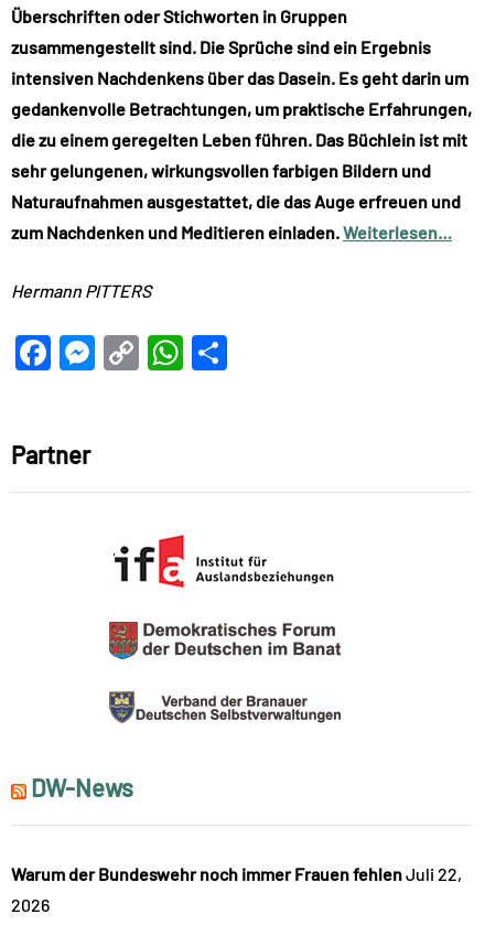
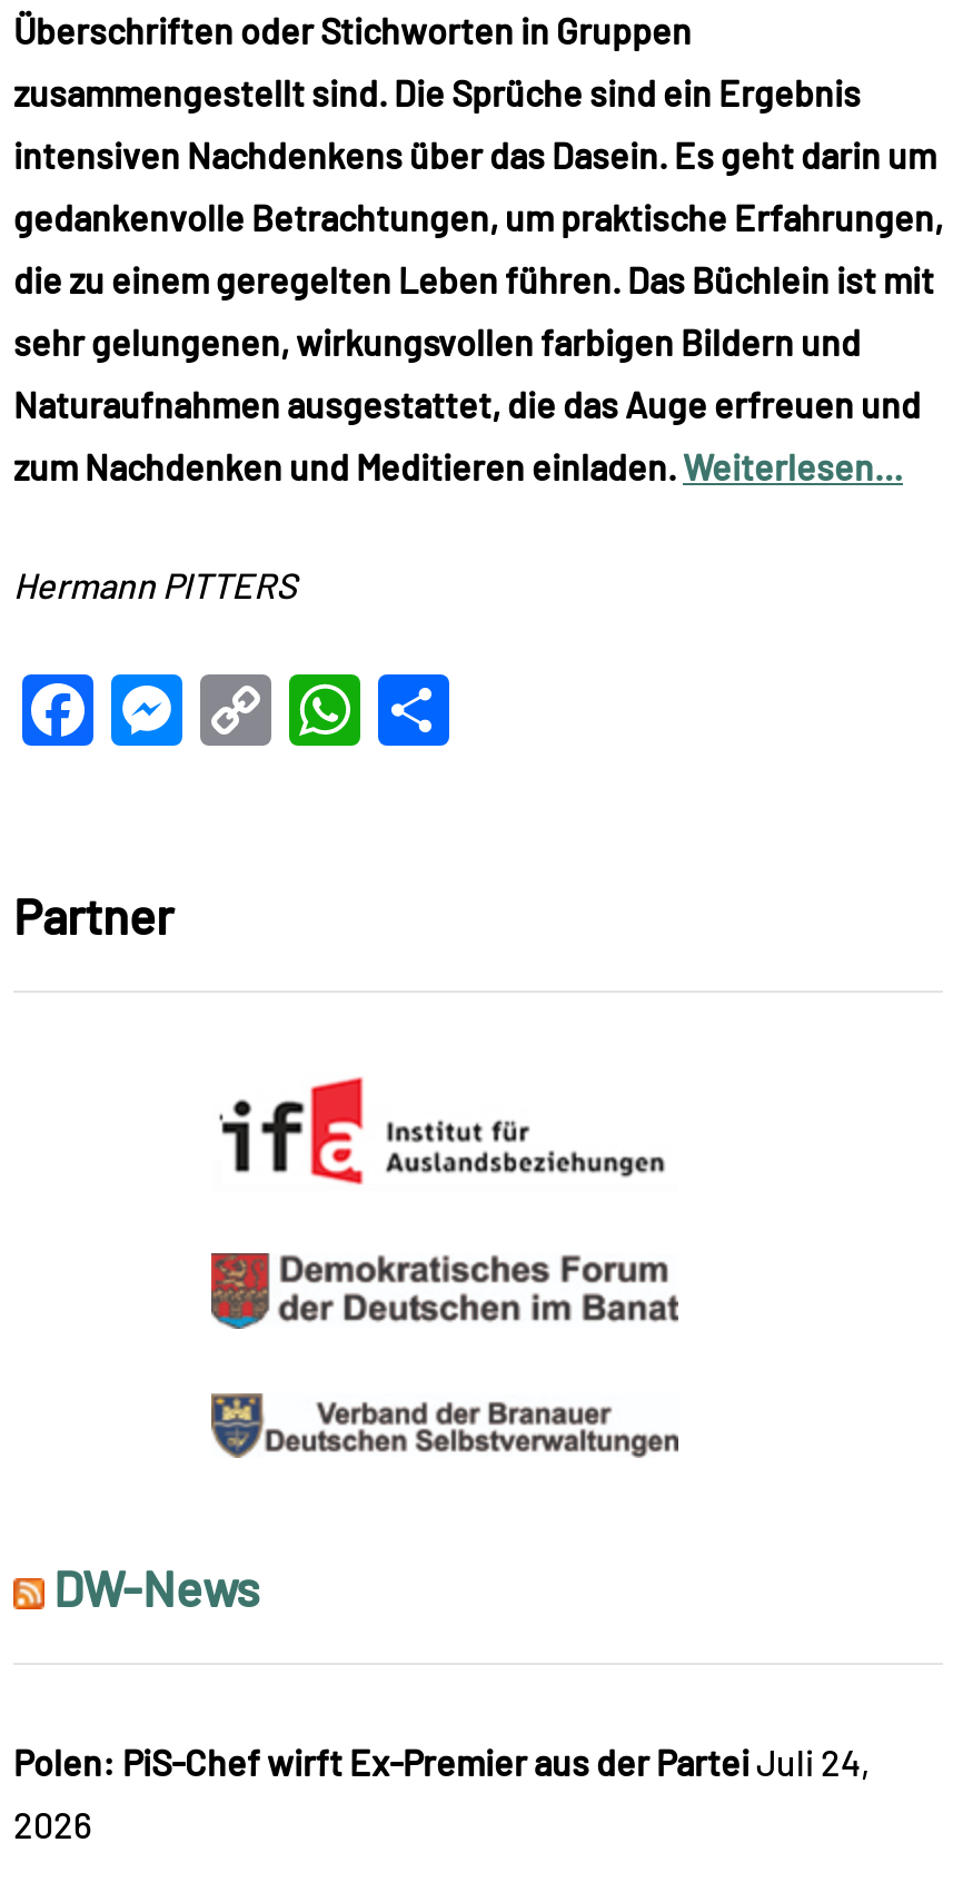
- Warum der Bundeswehr noch immer Frauen fehlen Juli 22,
+ Polen: PiS-Chef wirft Ex-Premier aus der Partei Juli 24,
